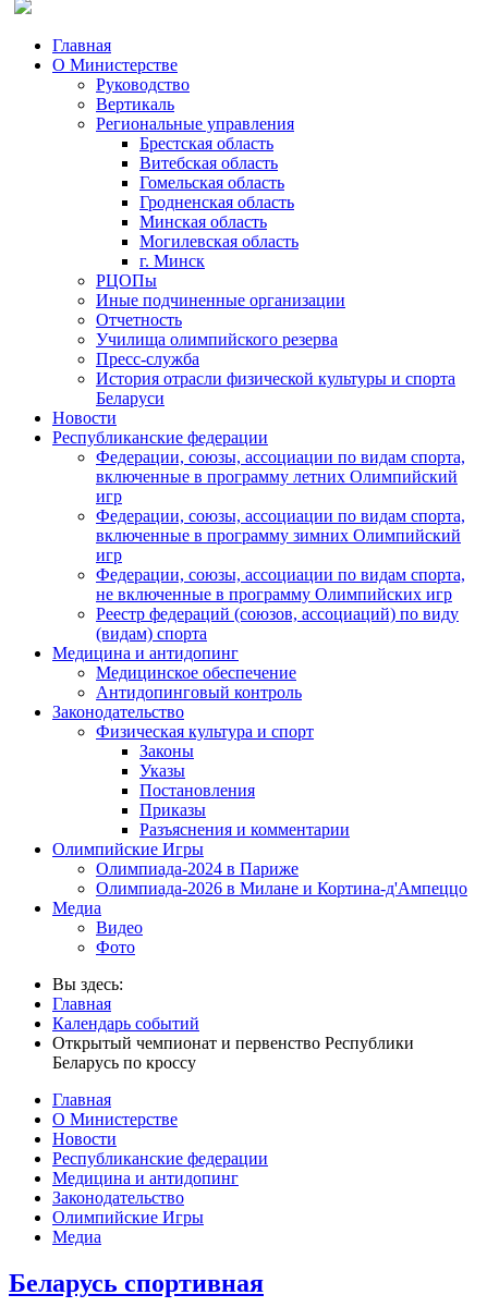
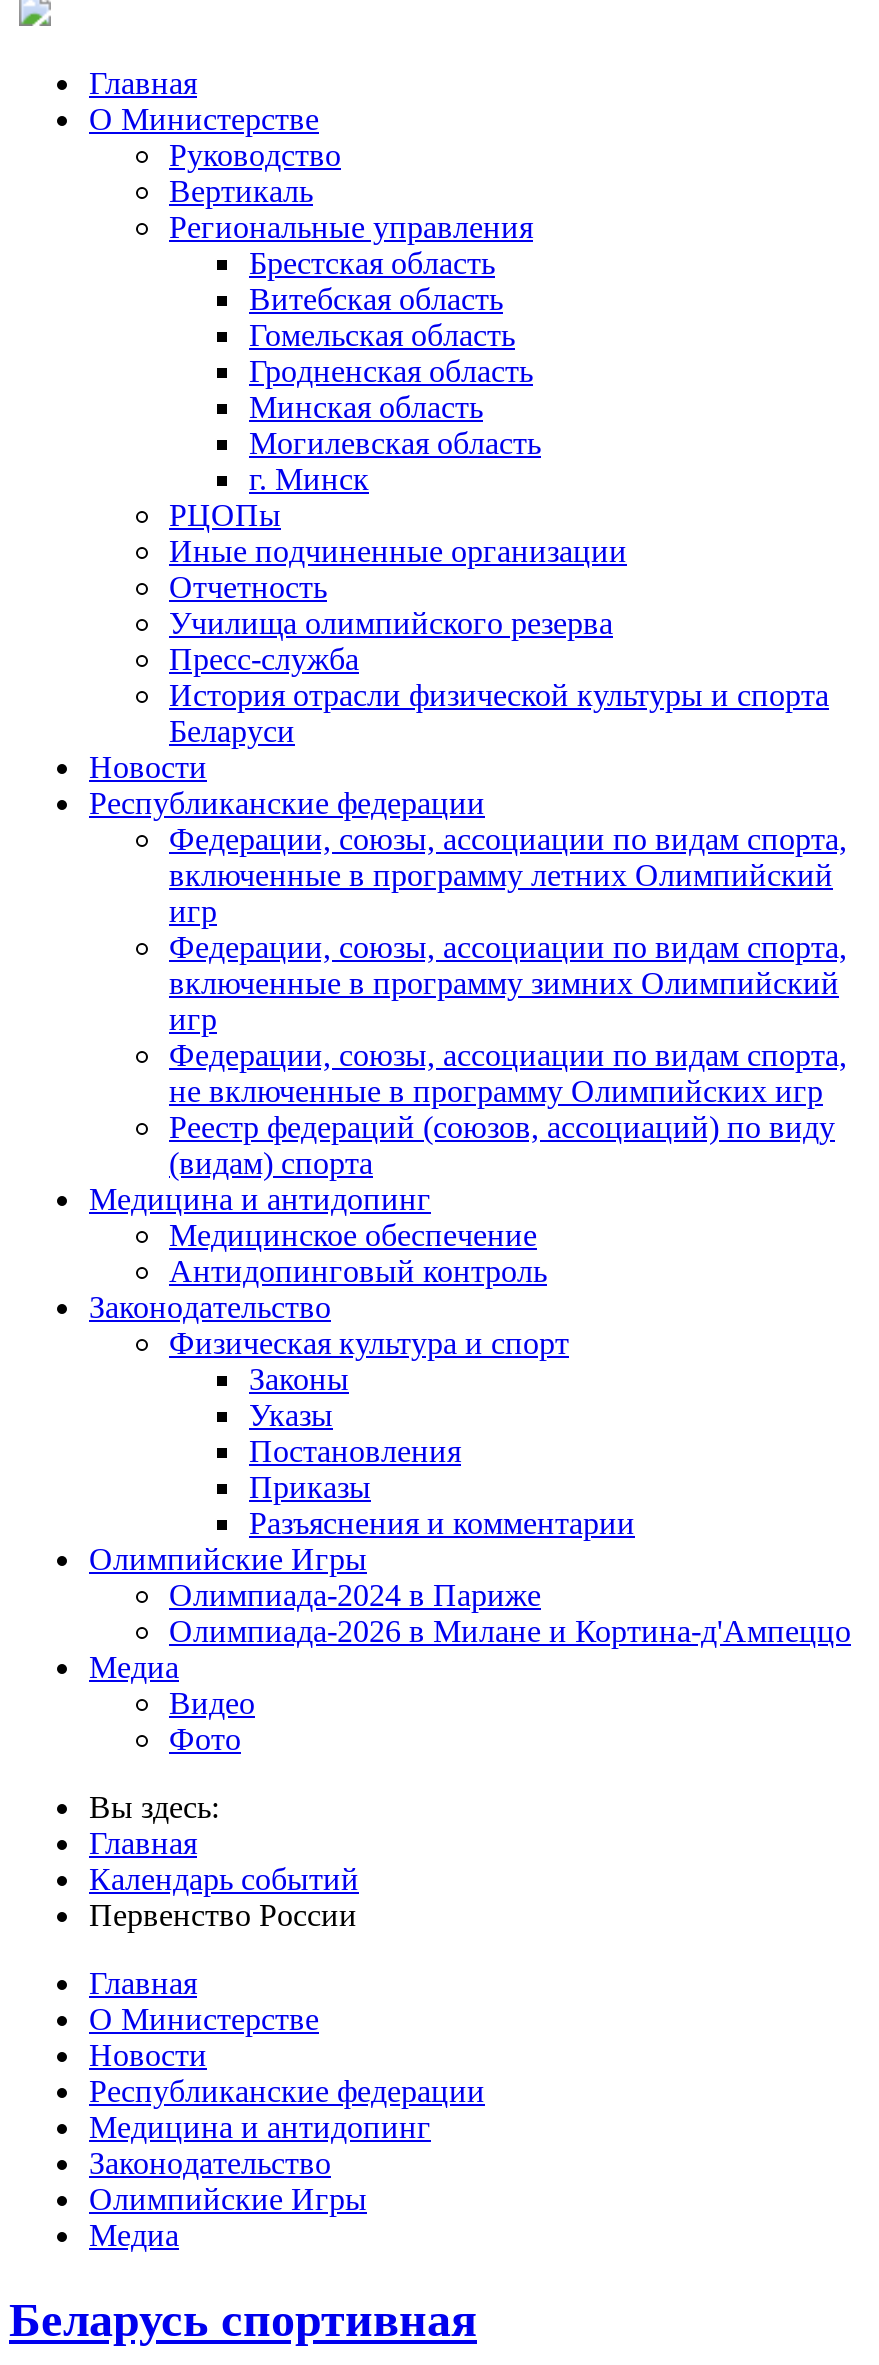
- Открытый чемпионат и первенство Республики
- Беларусь по кроссу
+ Первенство России
